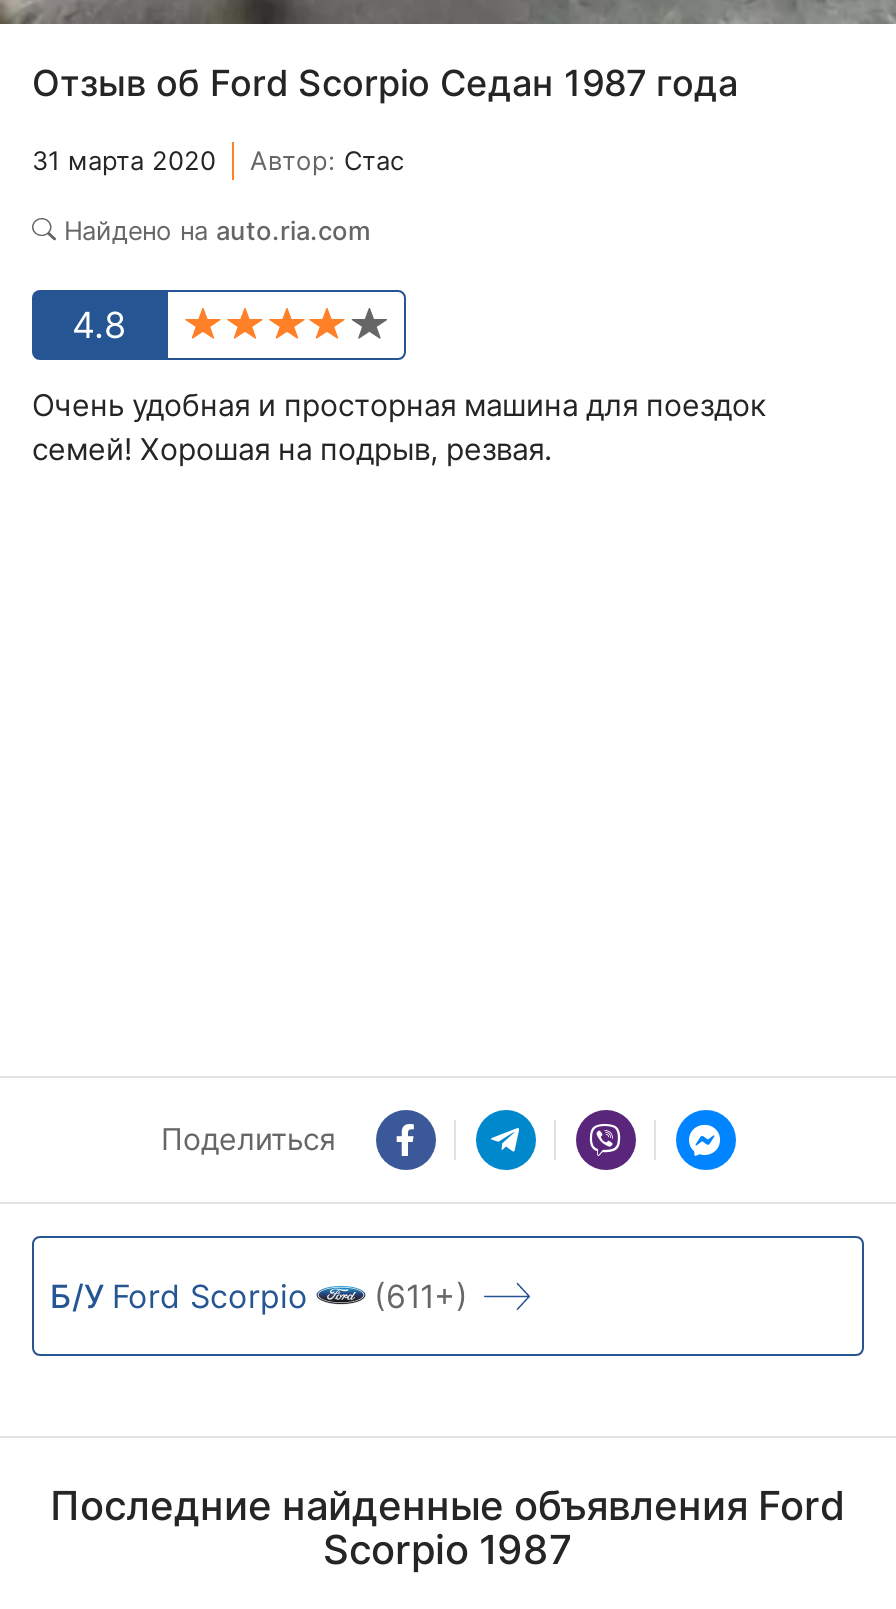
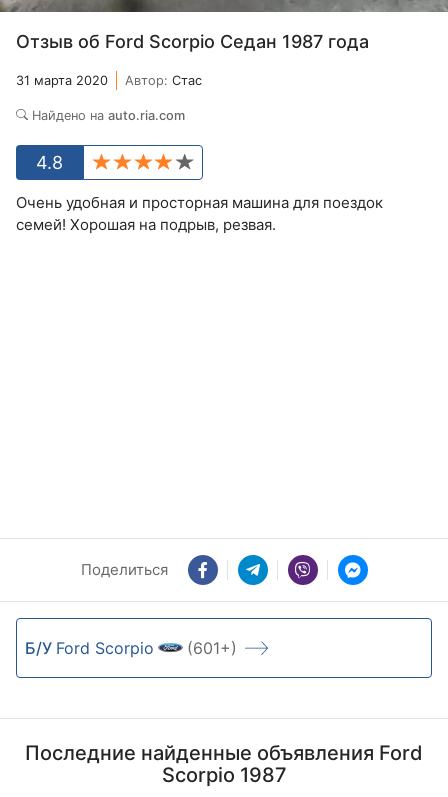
- Б/У Ford Scorpio (611+)
+ Б/У Ford Scorpio (601+)
